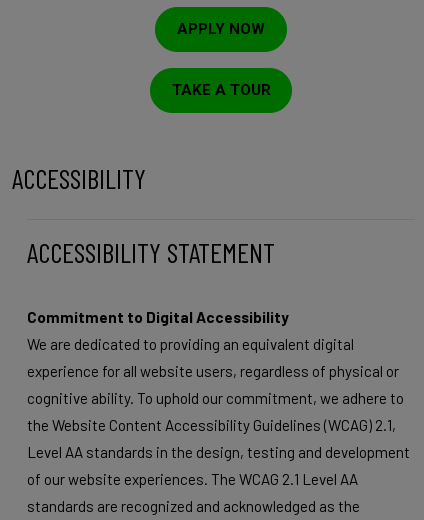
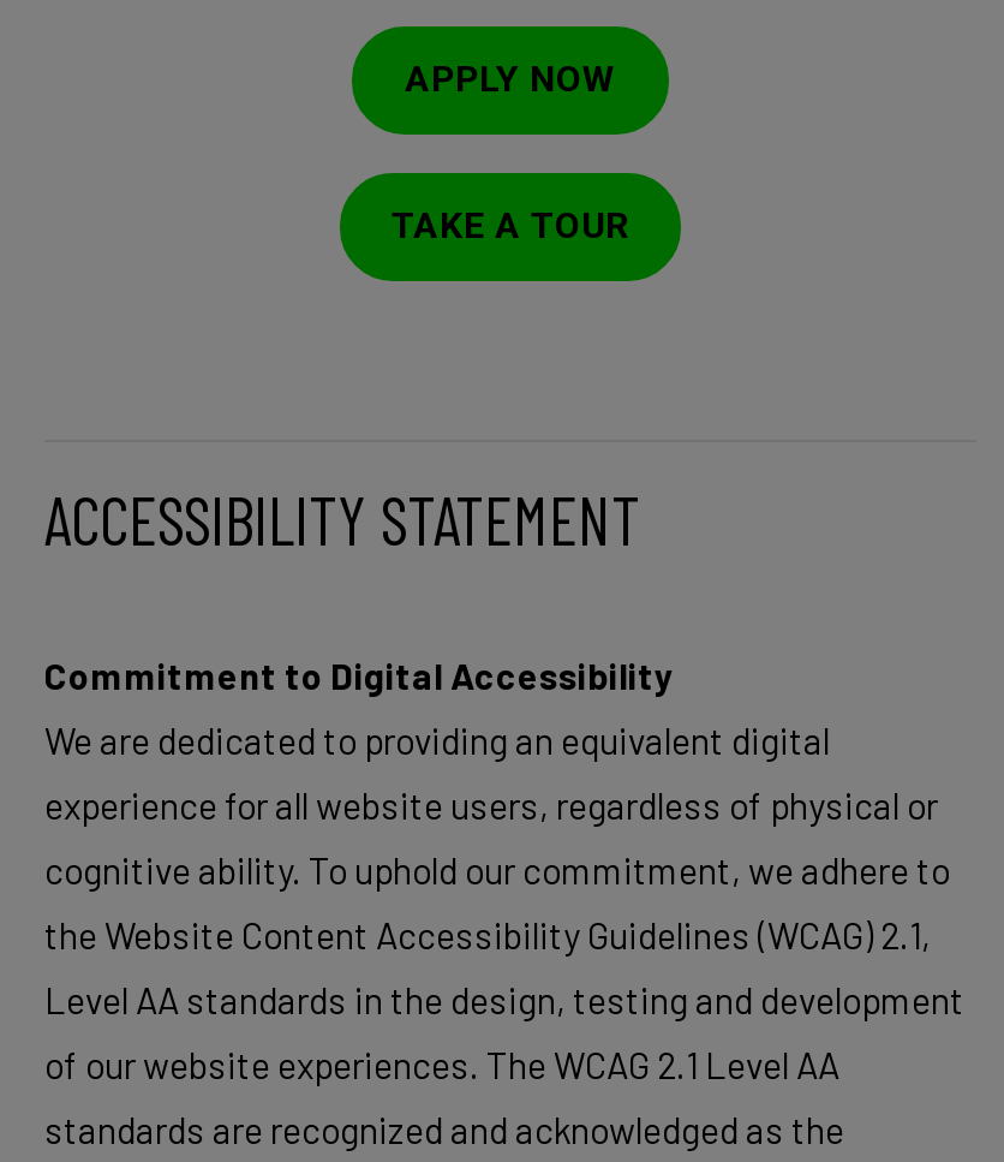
- ACCESSIBILITY
